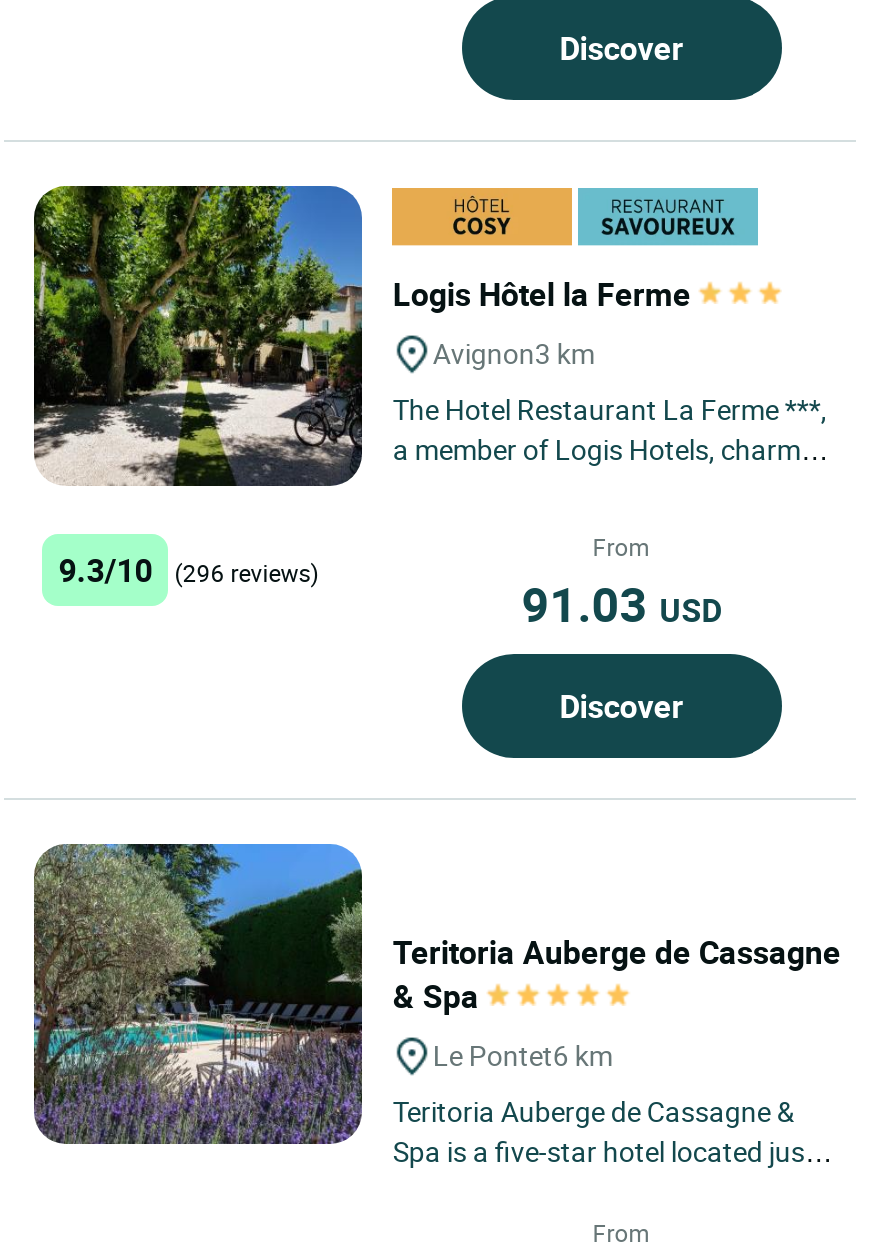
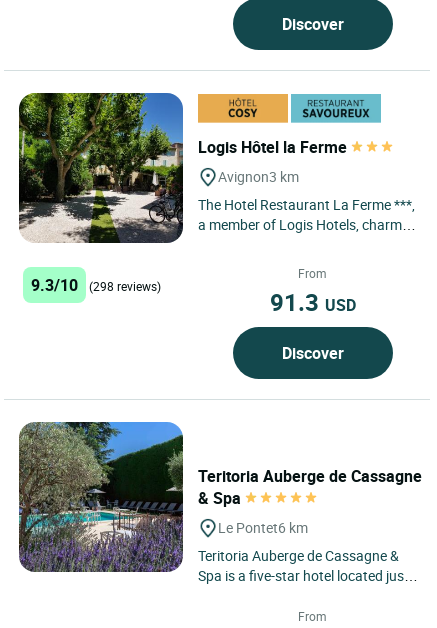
- 9.3/10 (296 reviews)
+ 9.3/10 (298 reviews)

- 91.03 USD
+ 91.3 USD
